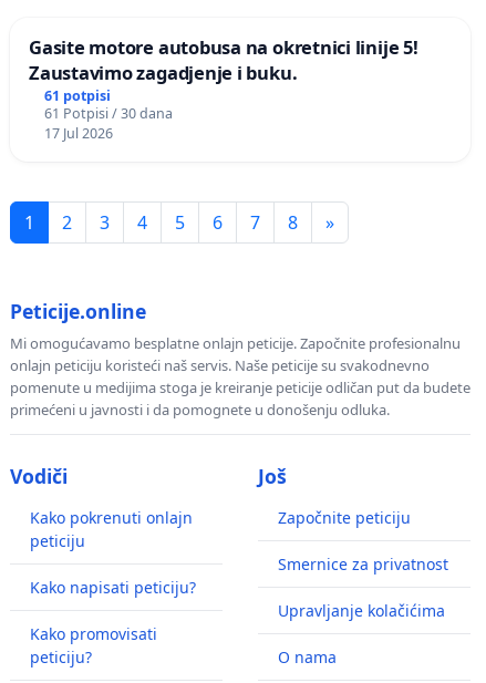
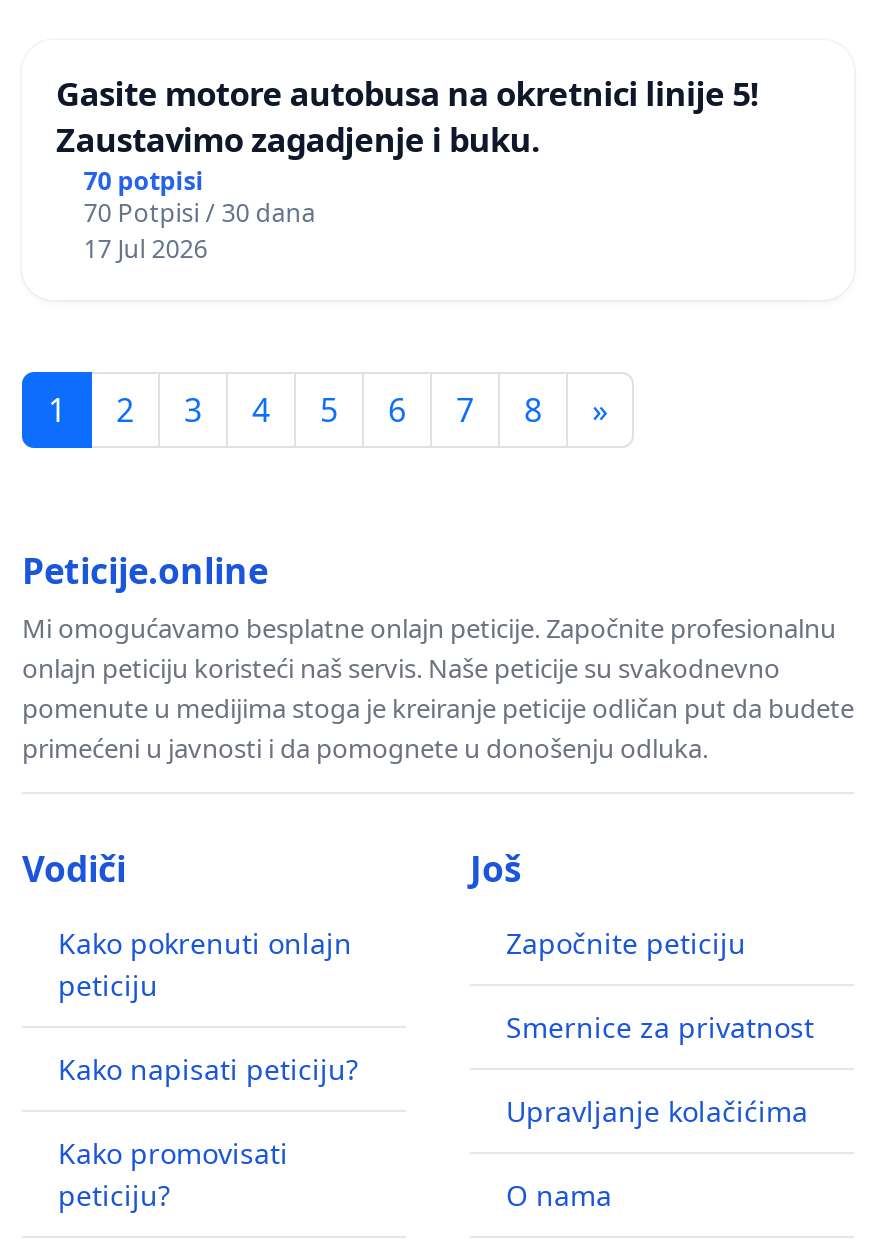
- 61 potpisi
+ 70 potpisi

- 61 Potpisi / 30 dana
+ 70 Potpisi / 30 dana
